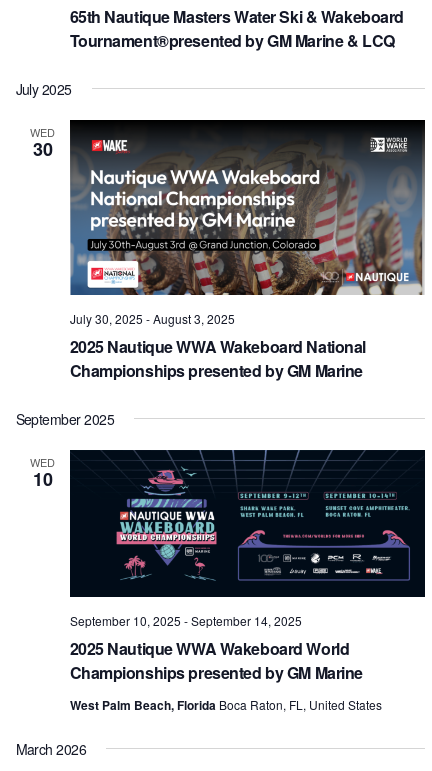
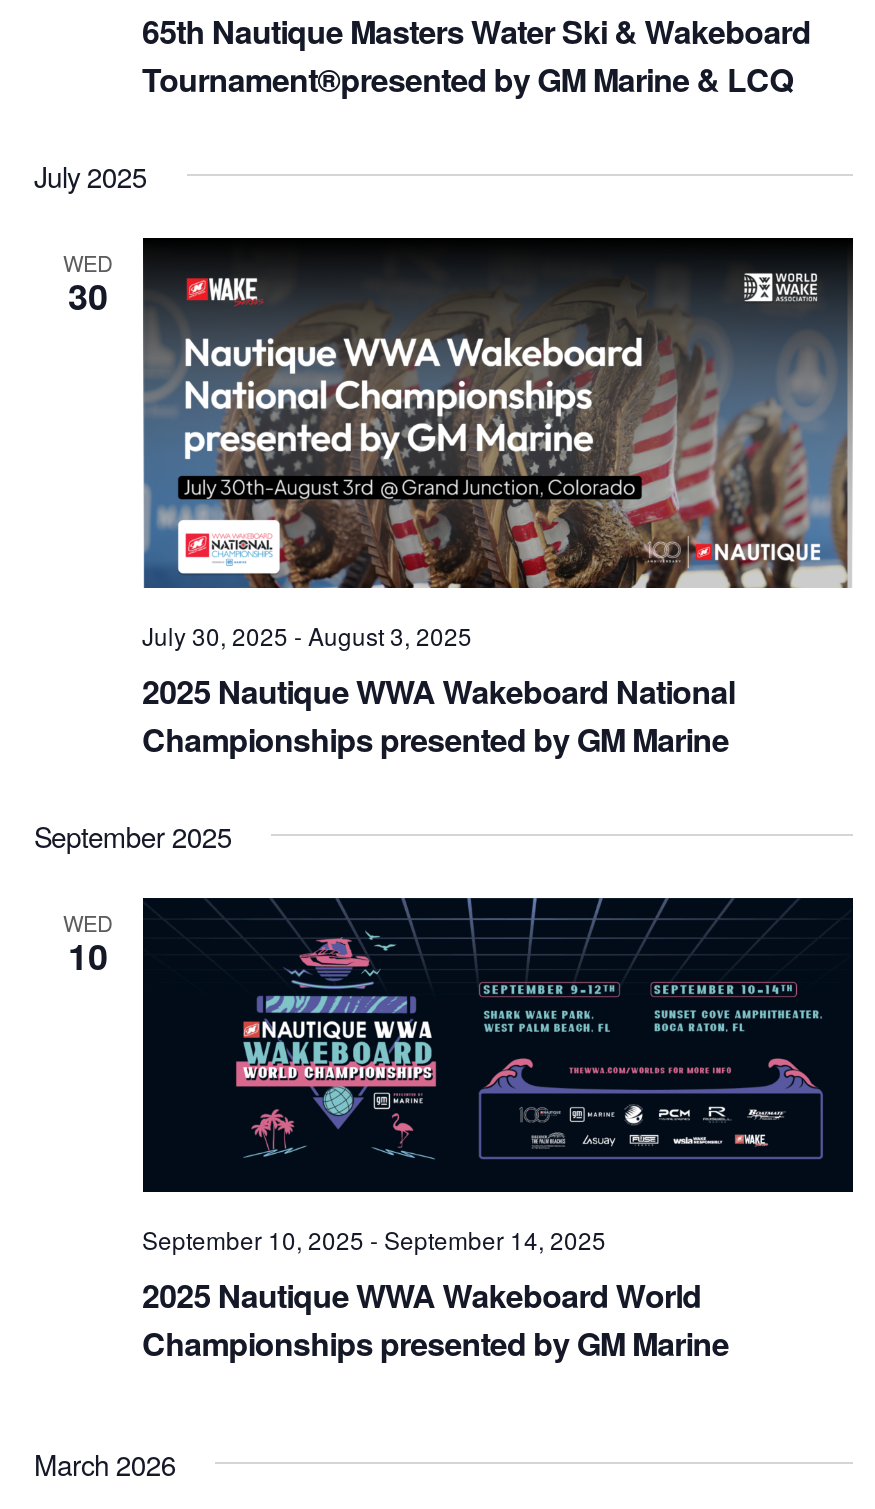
- West Palm Beach, Florida Boca Raton, FL, United States
